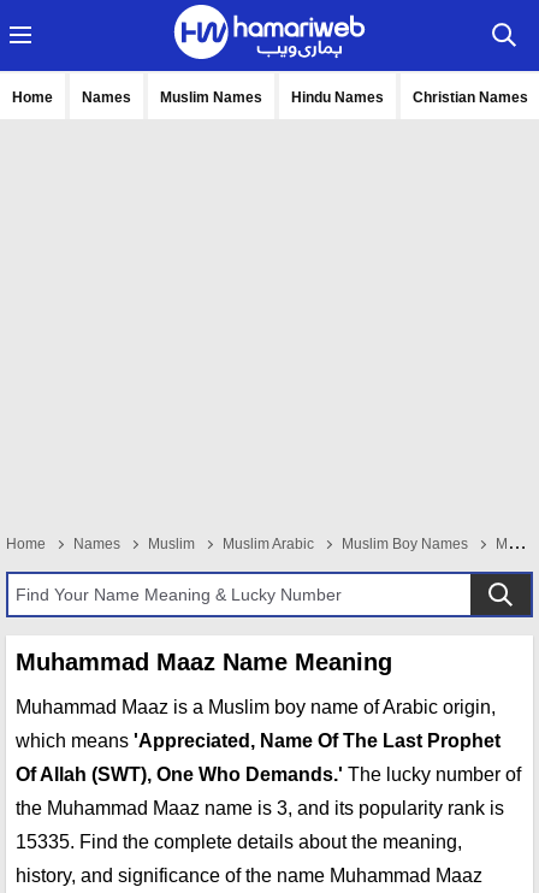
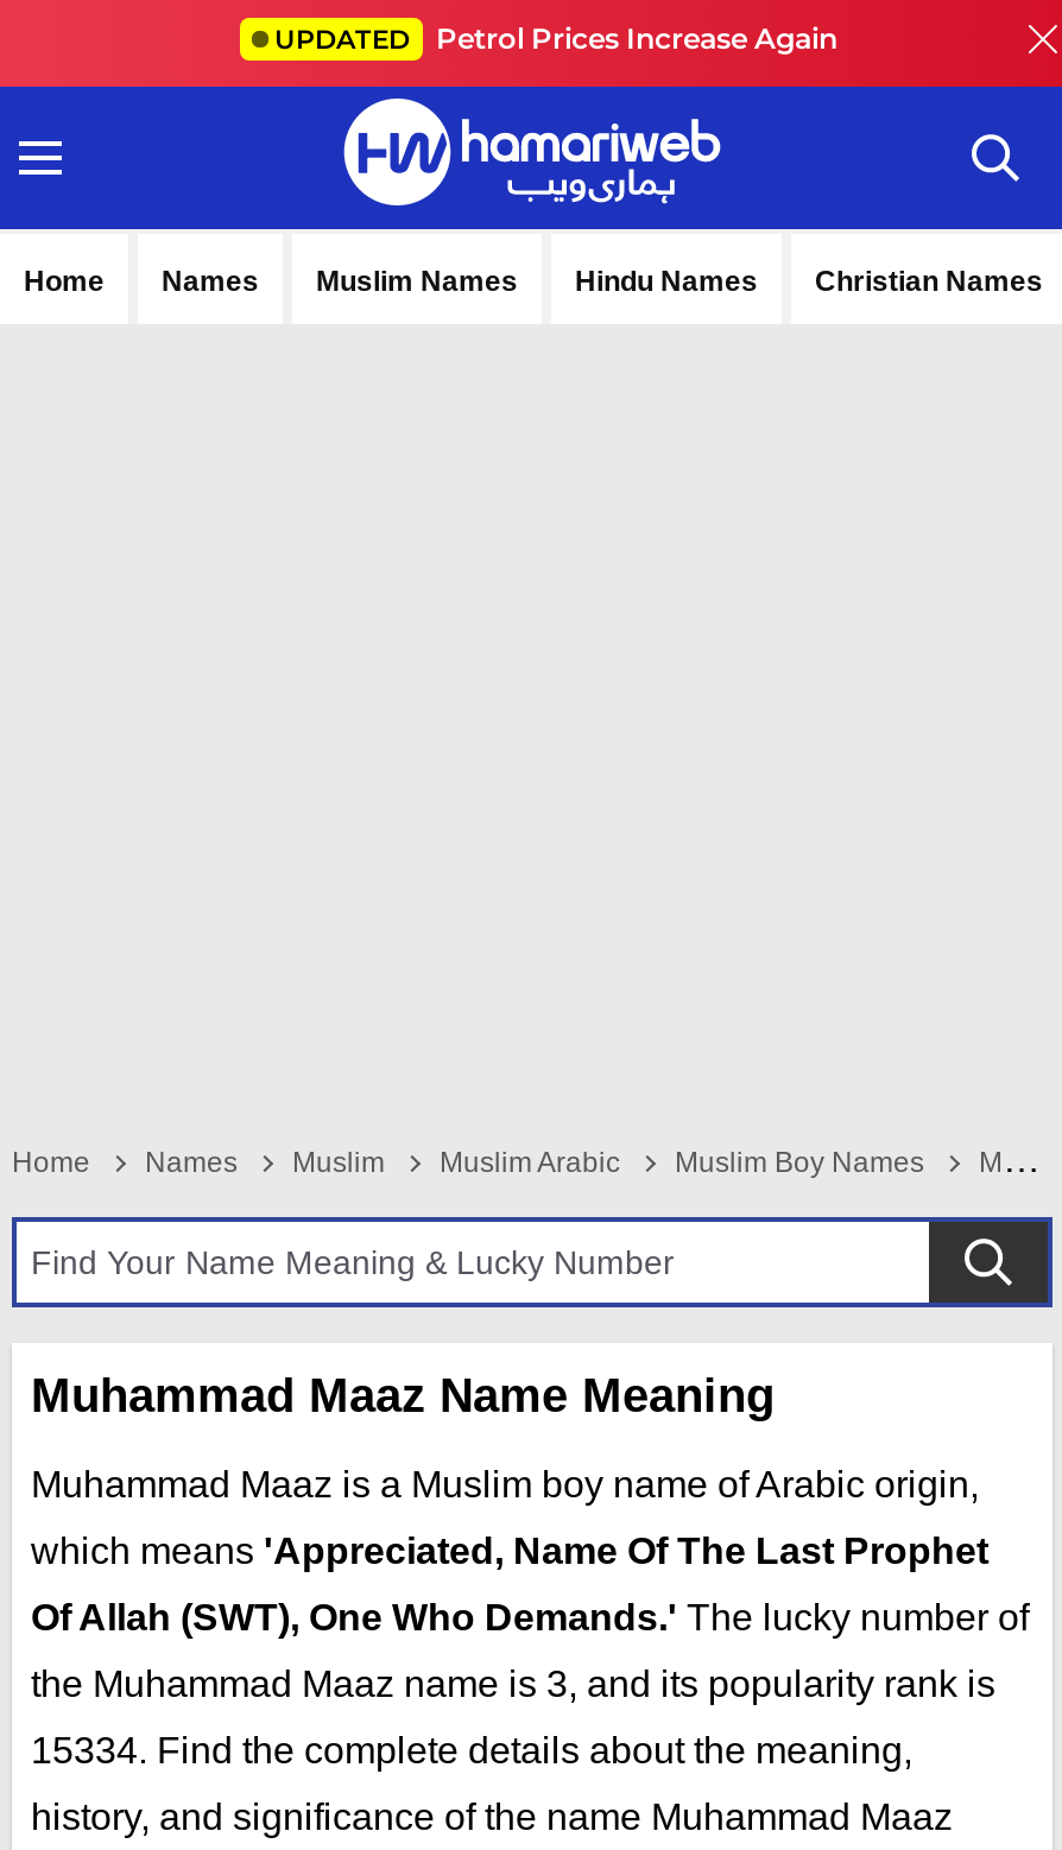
+ UPDATED Petrol Prices Increase Again

- 15335. Find the complete details about the meaning,
+ 15334. Find the complete details about the meaning,
